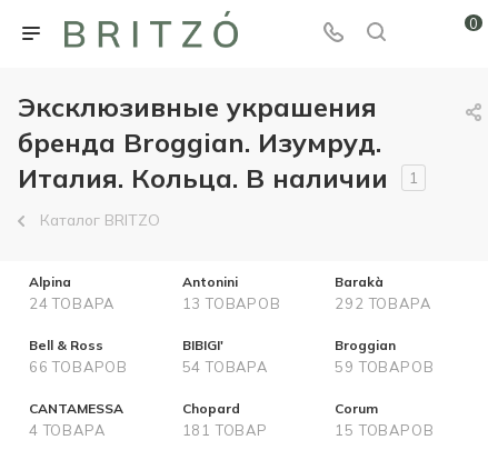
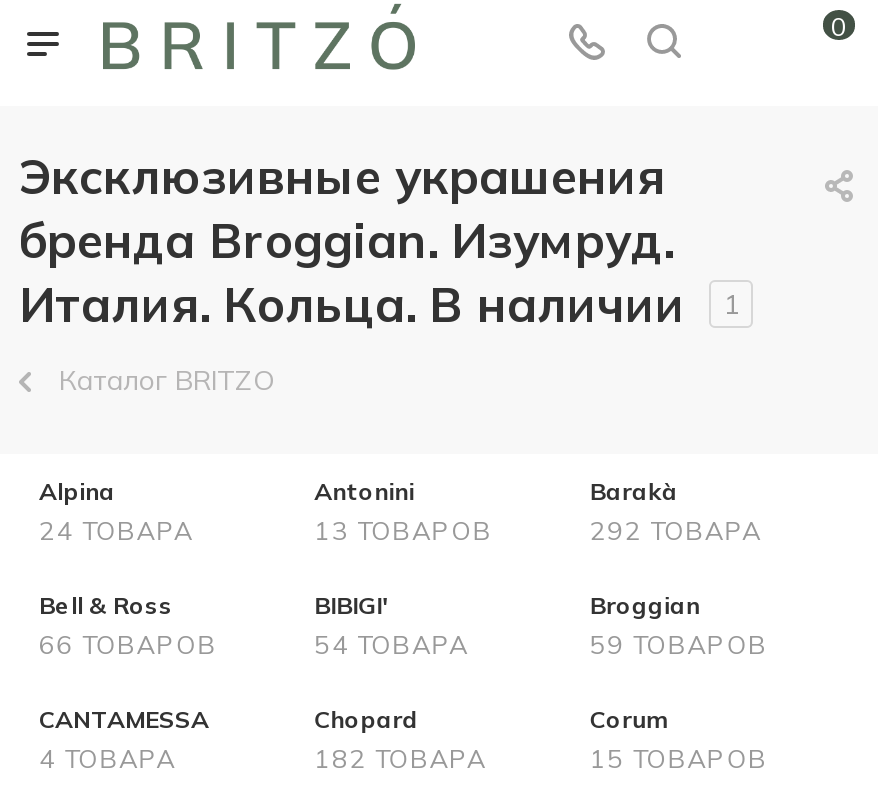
- 181 ТОВАР
+ 182 ТОВАРА
